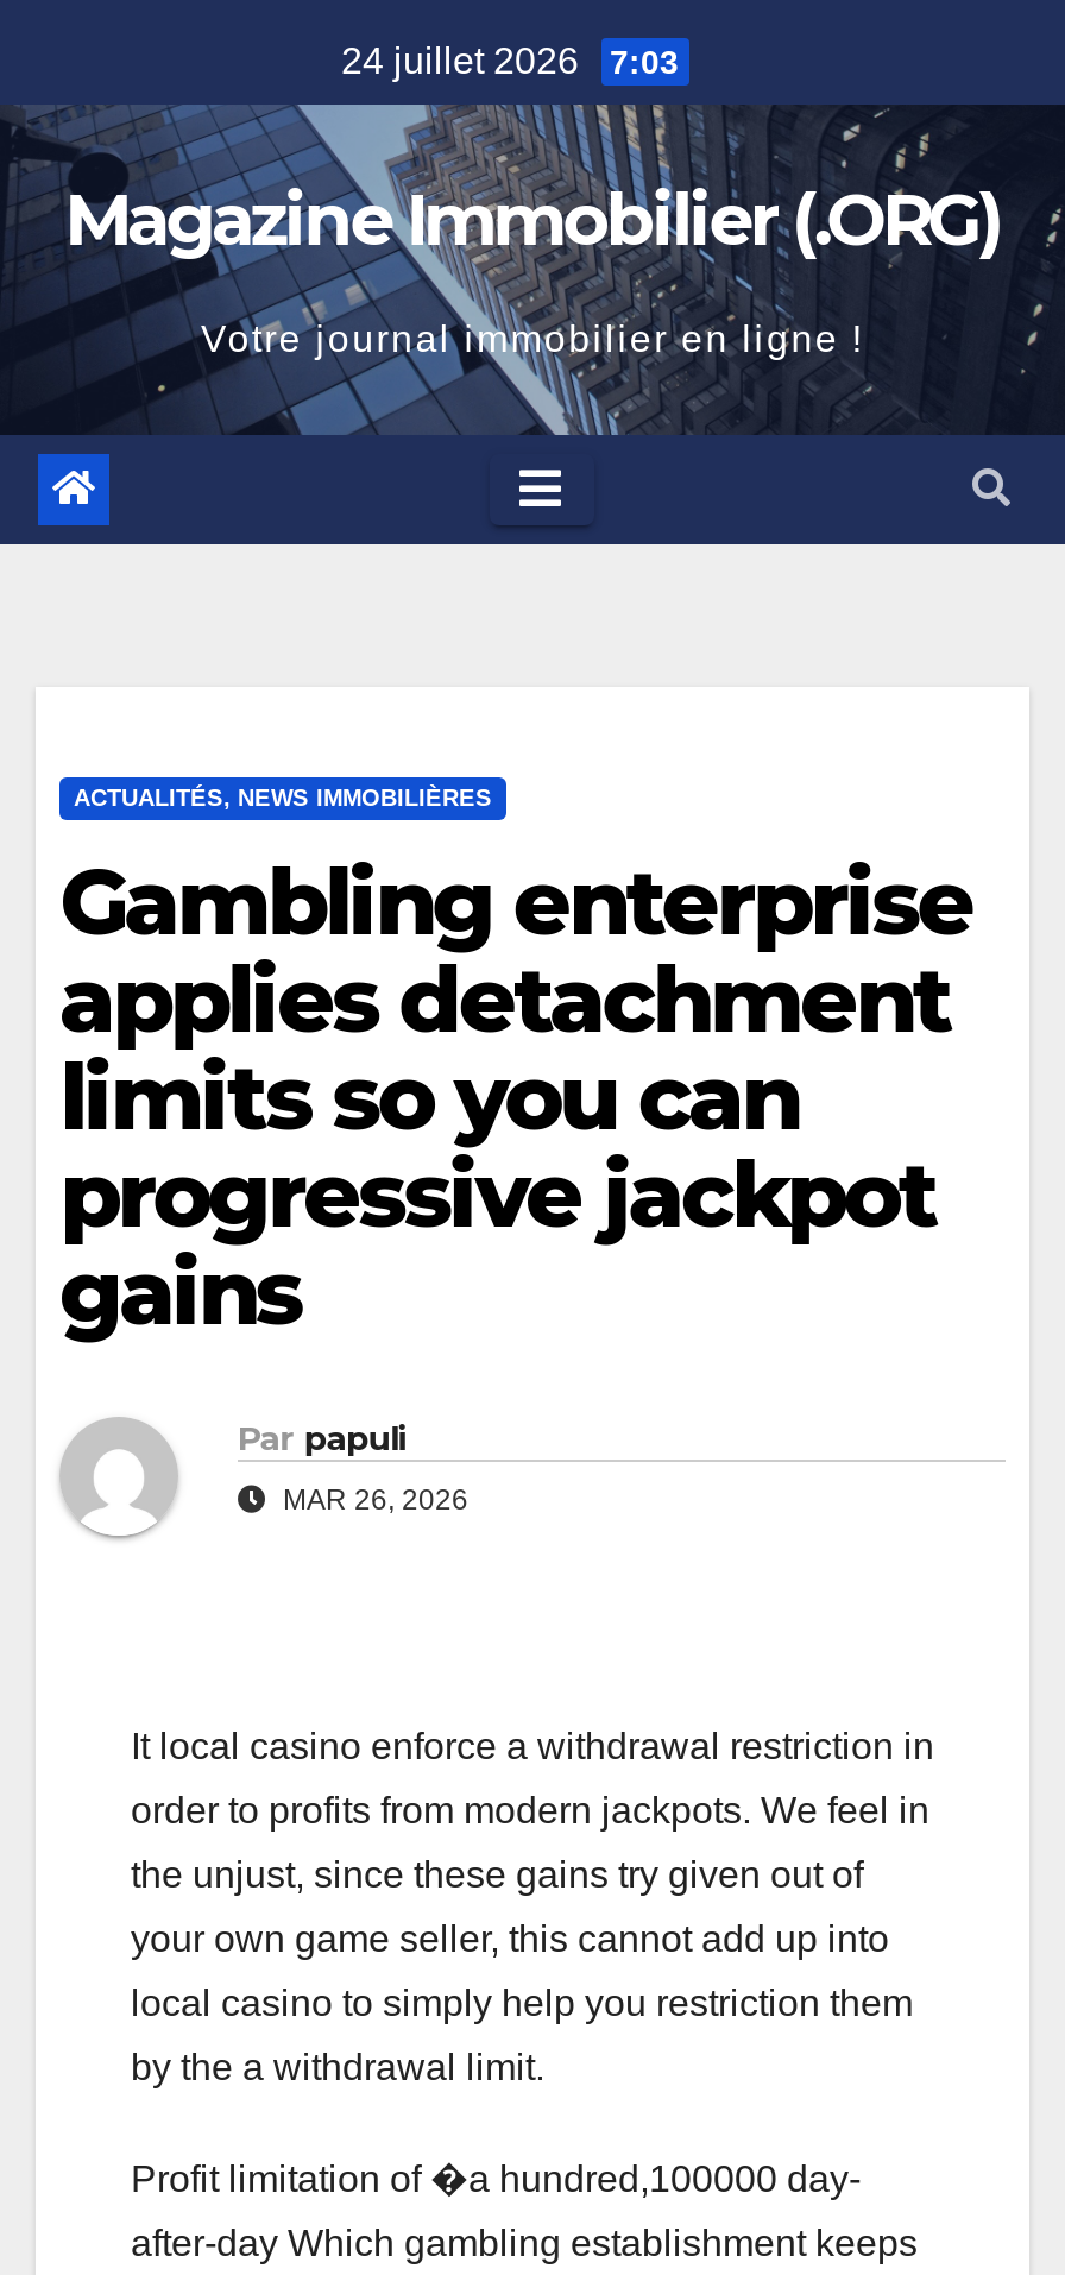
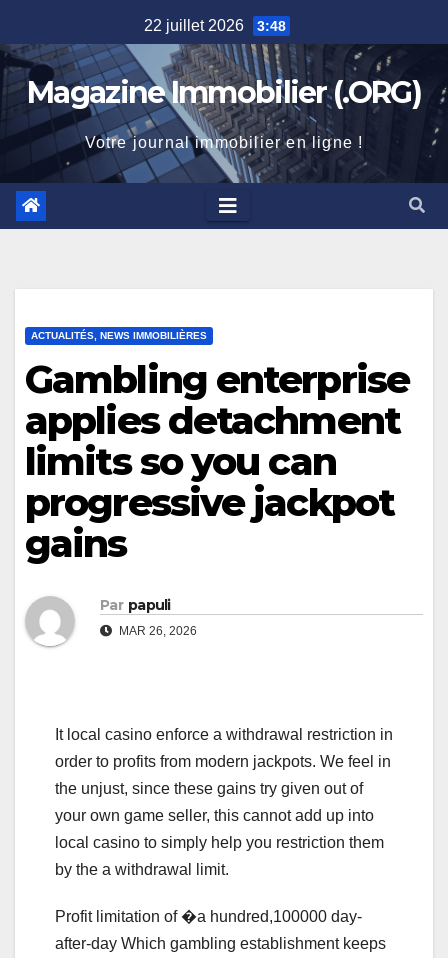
- 24 juillet 2026 7:03
+ 22 juillet 2026 3:48
